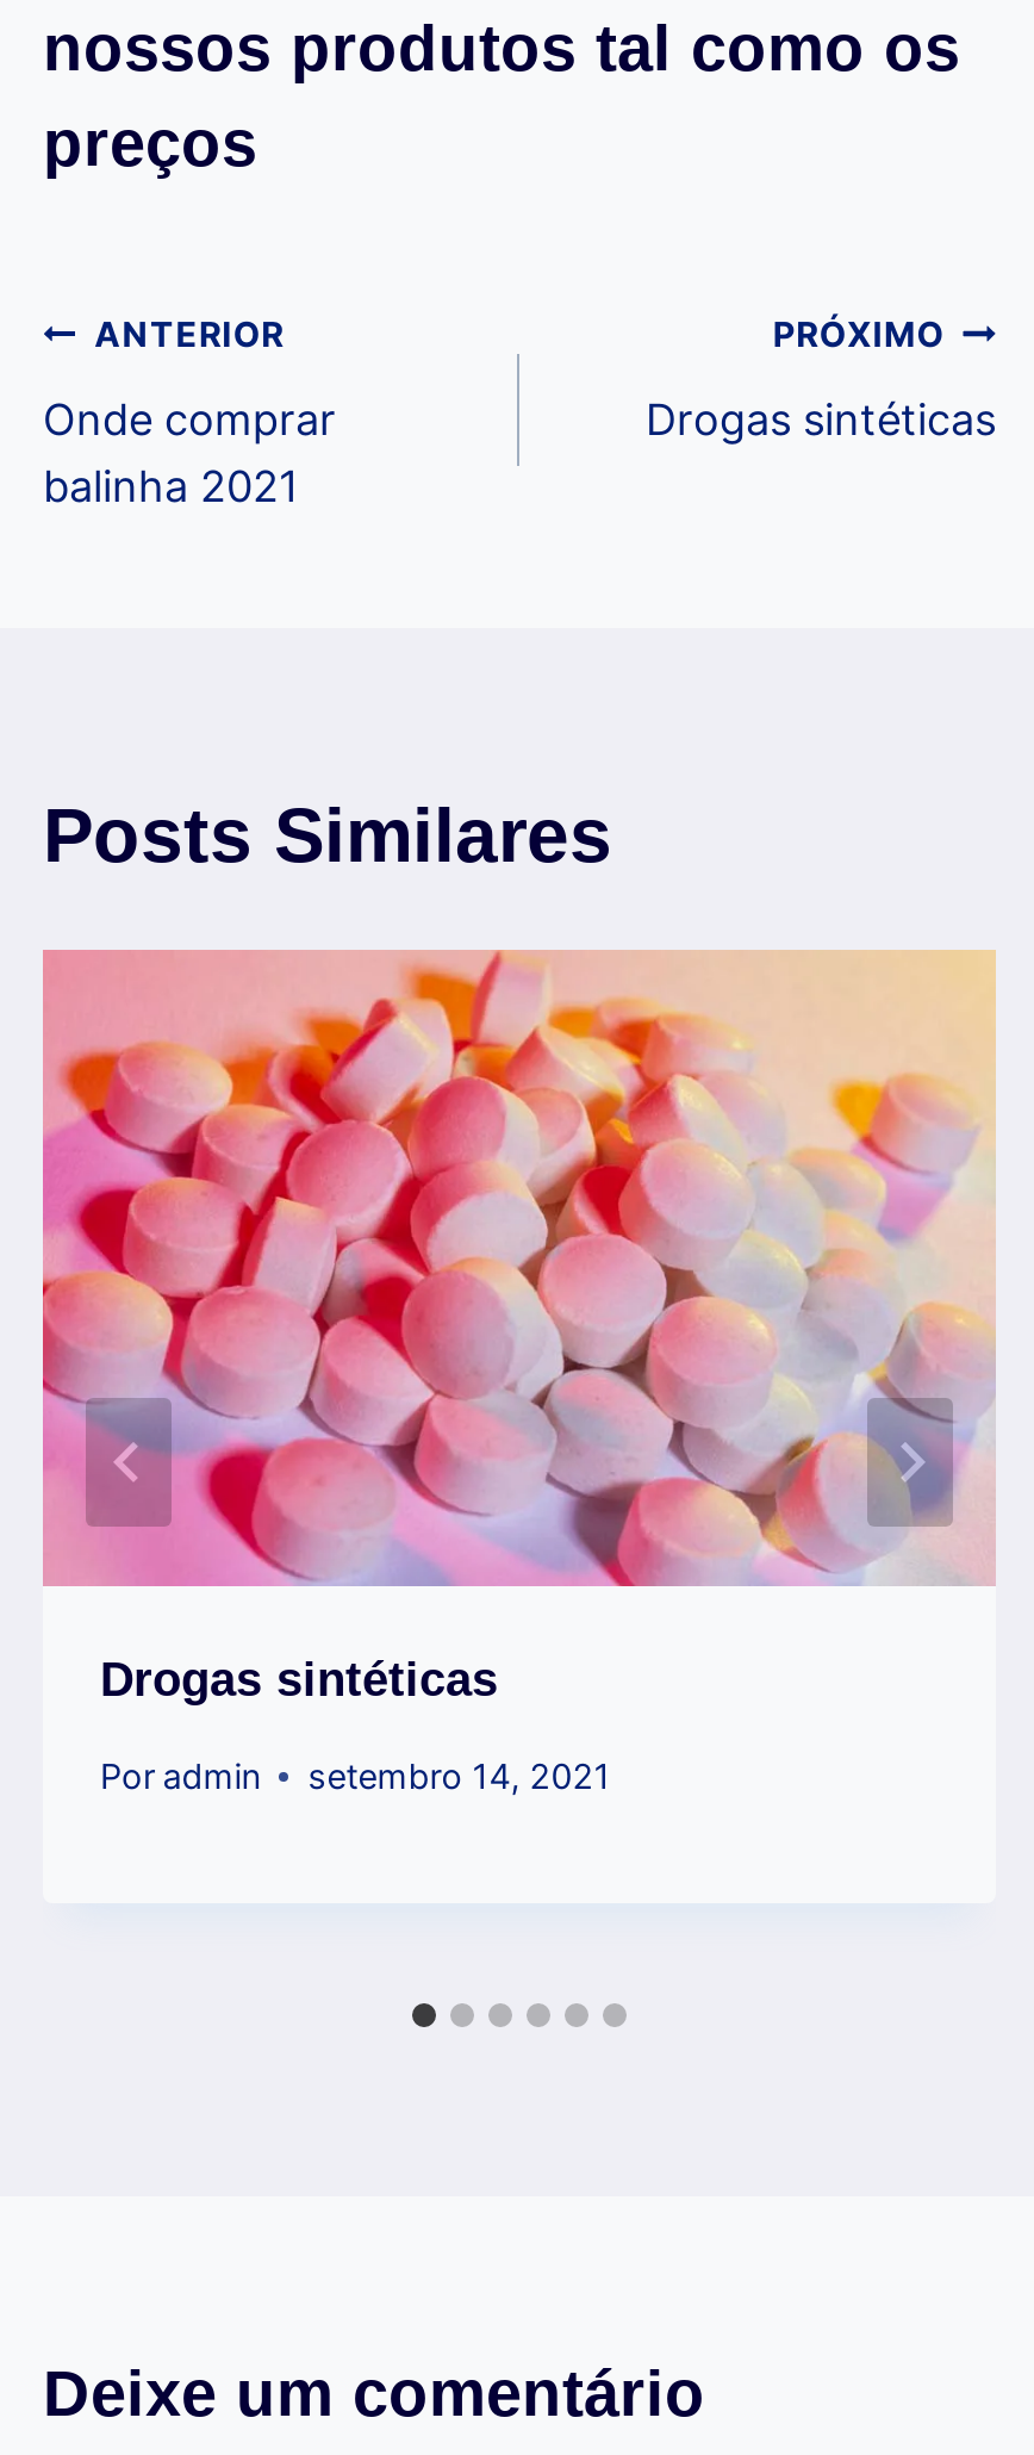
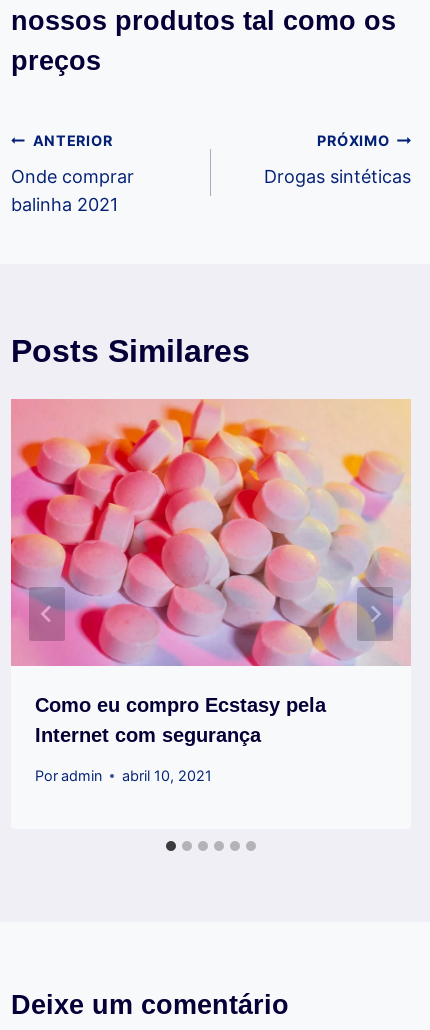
- Drogas sintéticas
+ Como eu compro Ecstasy pela
+ Internet com segurança

- Por admin setembro 14, 2021
+ Por admin abril 10, 2021

moved down: Por admin
